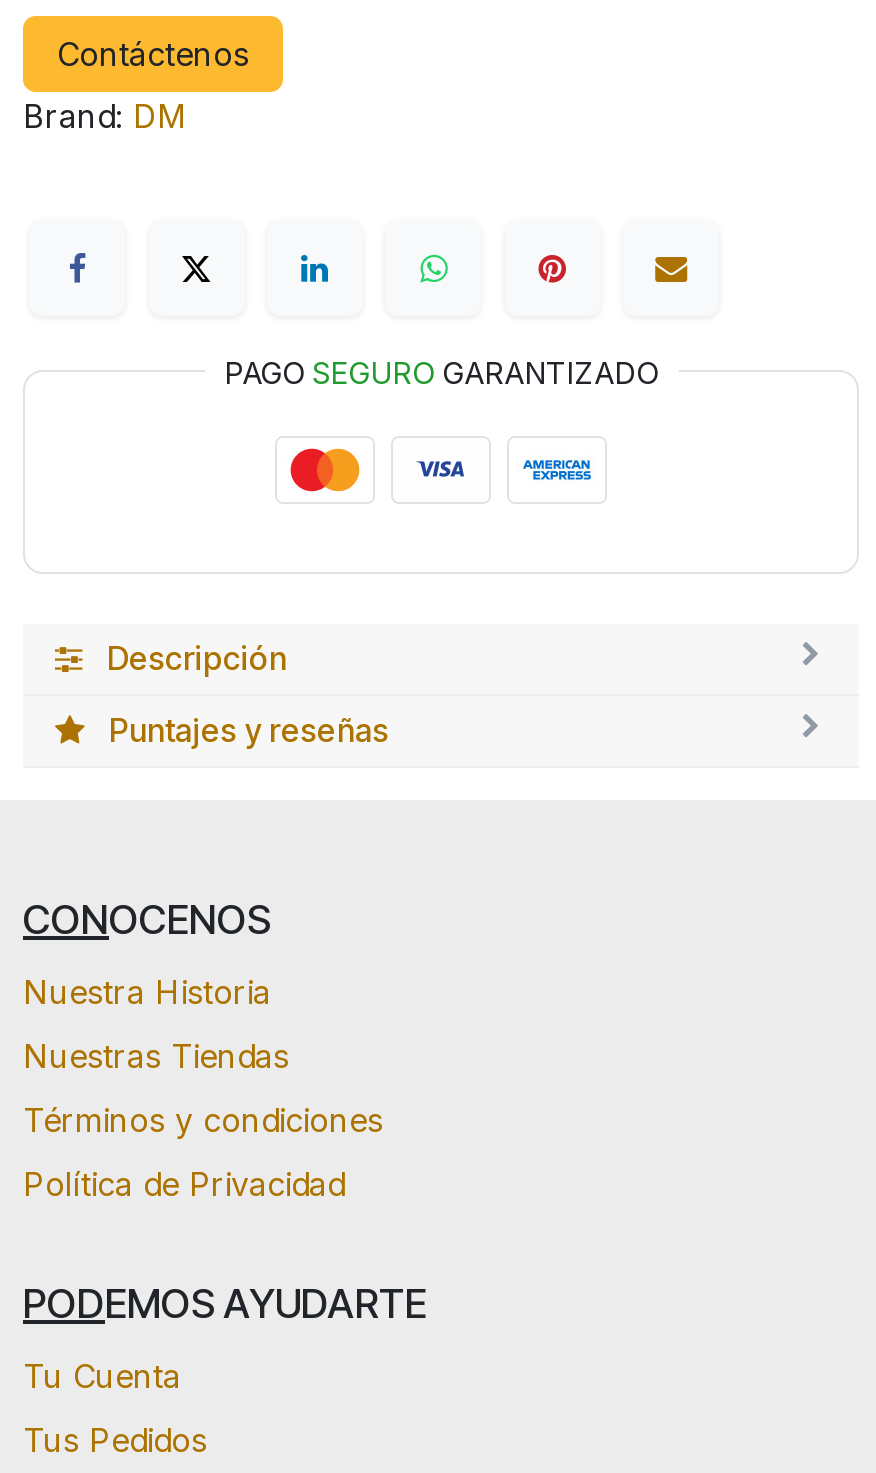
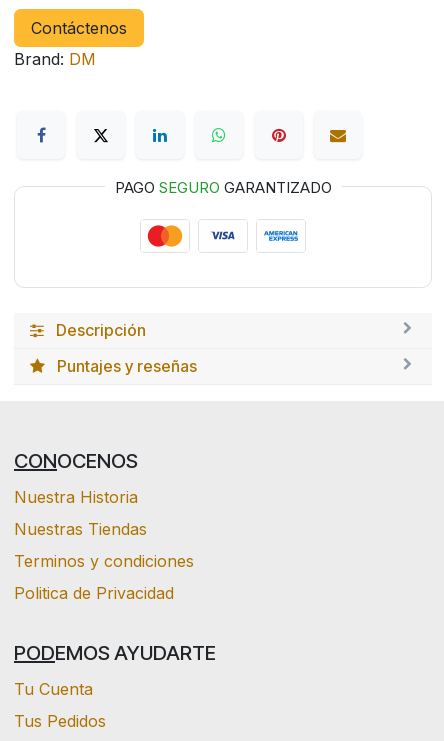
- Términos y condiciones
+ Terminos y condiciones

- Política de Privacidad
+ Politica de Privacidad
